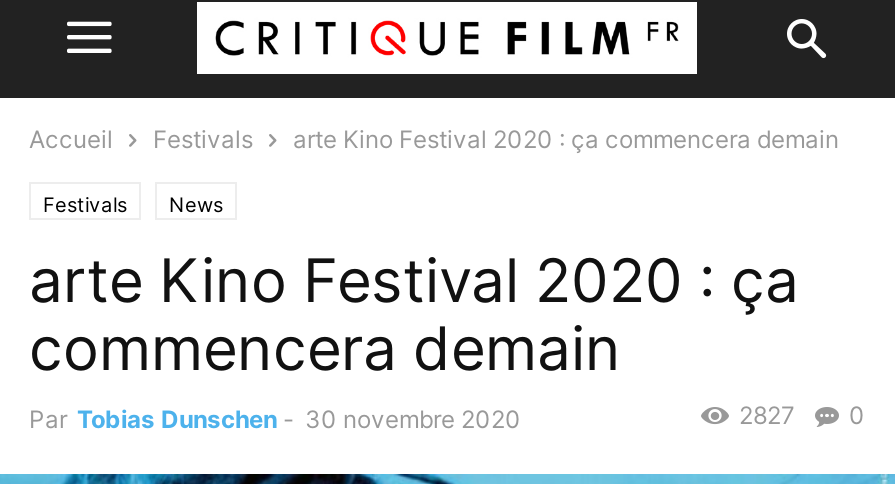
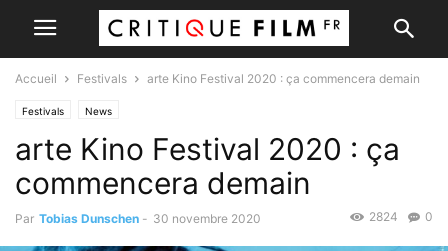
- 2827 0
+ 2824 0
